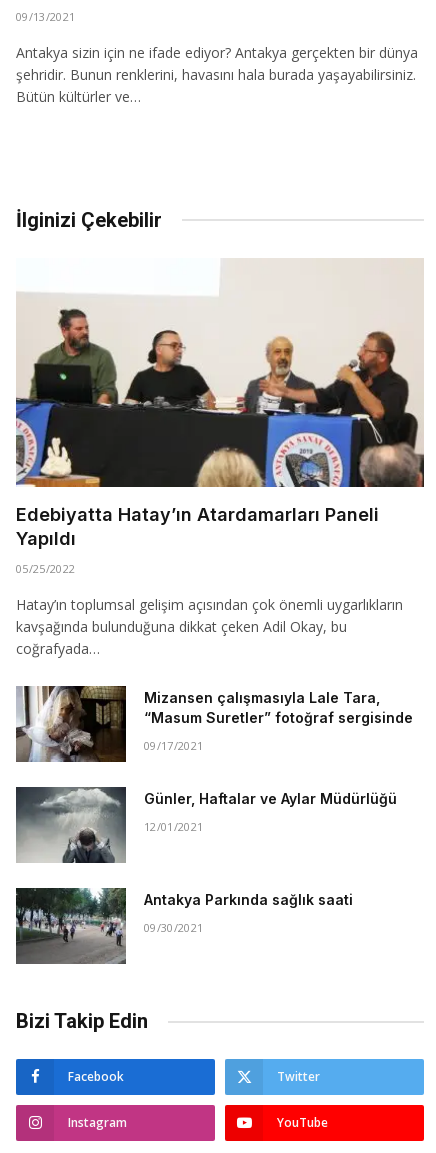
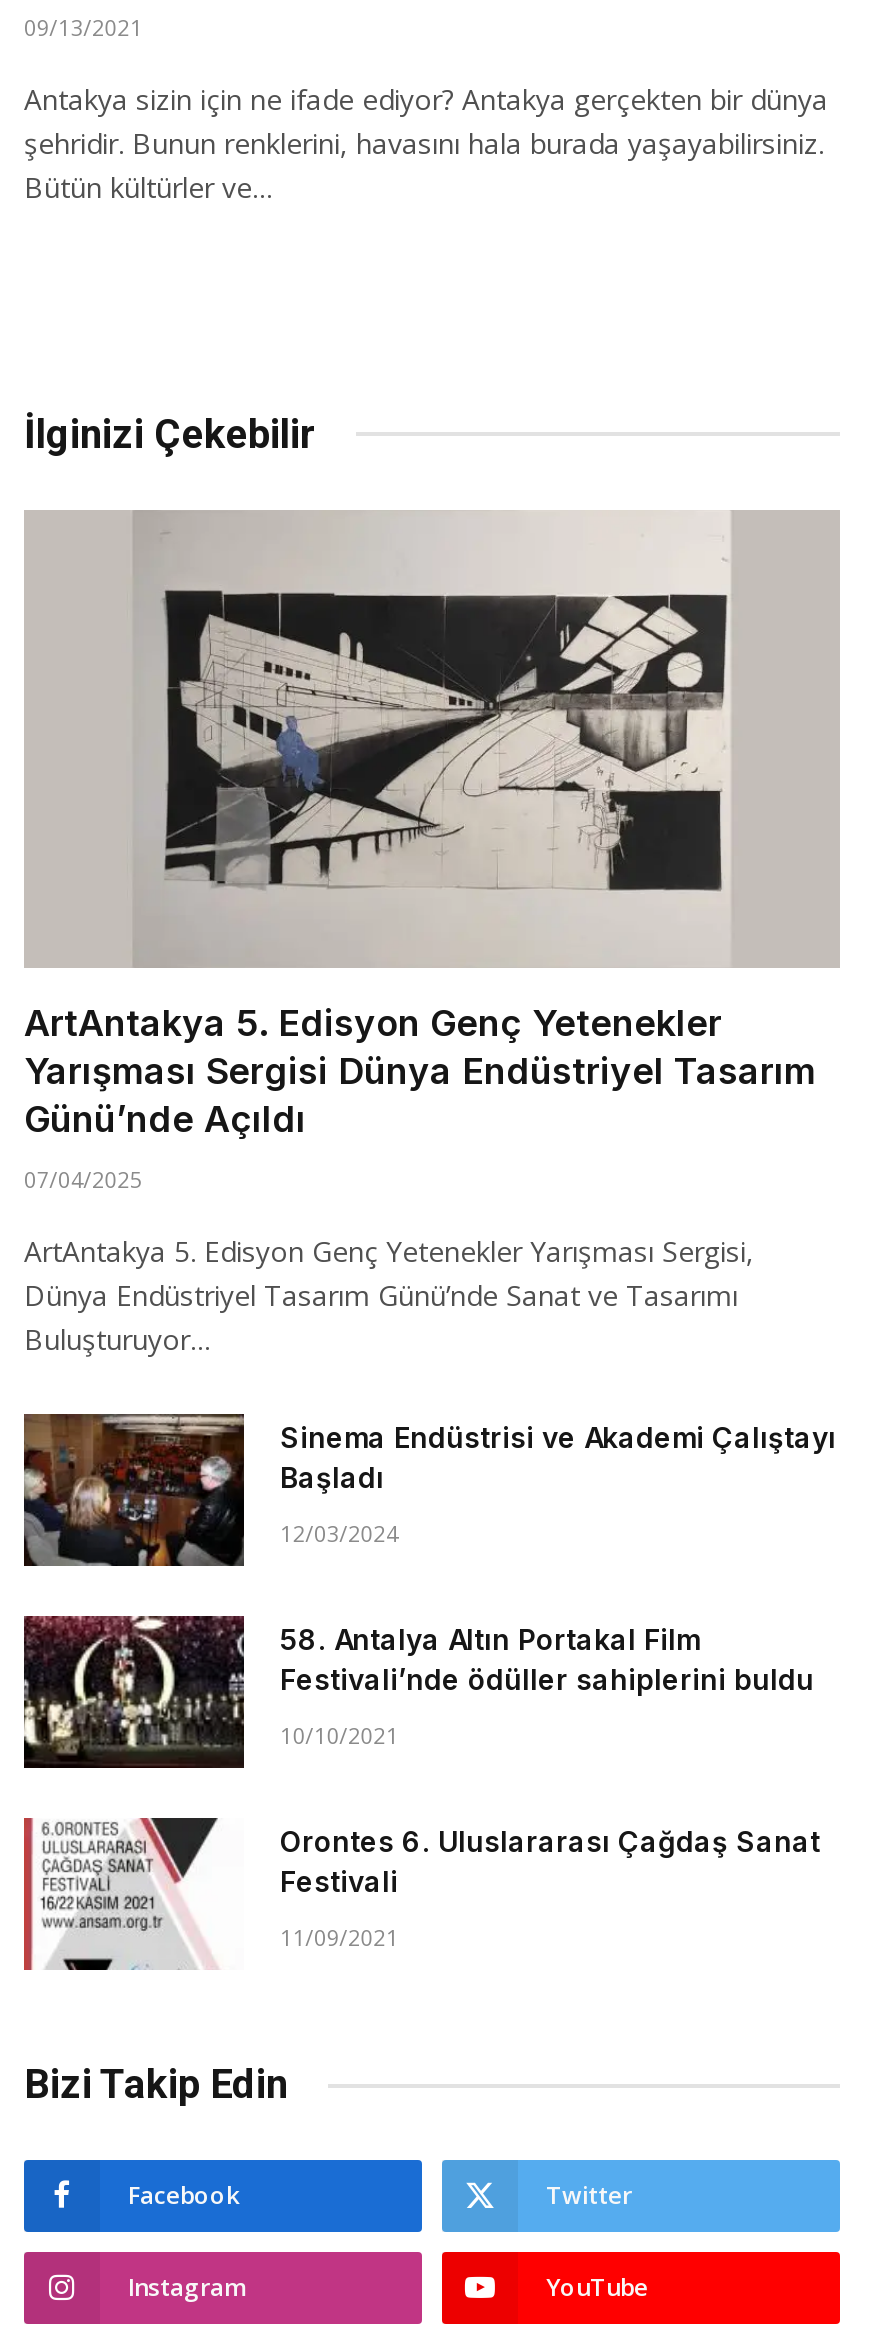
- [image]
- Edebiyatta Hatay’ın Atardamarları Paneli
- Yapıldı
+ [image]
+ ArtAntakya 5. Edisyon Genç Yetenekler
+ Yarışması Sergisi Dünya Endüstriyel Tasarım
+ Günü’nde Açıldı

- 05/25/2022
+ 07/04/2025

- Hatay’ın toplumsal gelişim açısından çok önemli uygarlıkların
- kavşağında bulunduğuna dikkat çeken Adil Okay, bu
- coğrafyada…
+ ArtAntakya 5. Edisyon Genç Yetenekler Yarışması Sergisi,
+ Dünya Endüstriyel Tasarım Günü’nde Sanat ve Tasarımı
+ Buluşturuyor…

- [image]
- Mizansen çalışmasıyla Lale Tara,
- “Masum Suretler” fotoğraf sergisinde
+ [image]
+ Sinema Endüstrisi ve Akademi Çalıştayı
+ Başladı

- 09/17/2021
+ 12/03/2024

- [image]
- Günler, Haftalar ve Aylar Müdürlüğü
+ [image]
+ 58. Antalya Altın Portakal Film
+ Festivali’nde ödüller sahiplerini buldu

- 12/01/2021
+ 10/10/2021

- [image]
- Antakya Parkında sağlık saati
+ [image]
+ Orontes 6. Uluslararası Çağdaş Sanat
+ Festivali

- 09/30/2021
+ 11/09/2021
